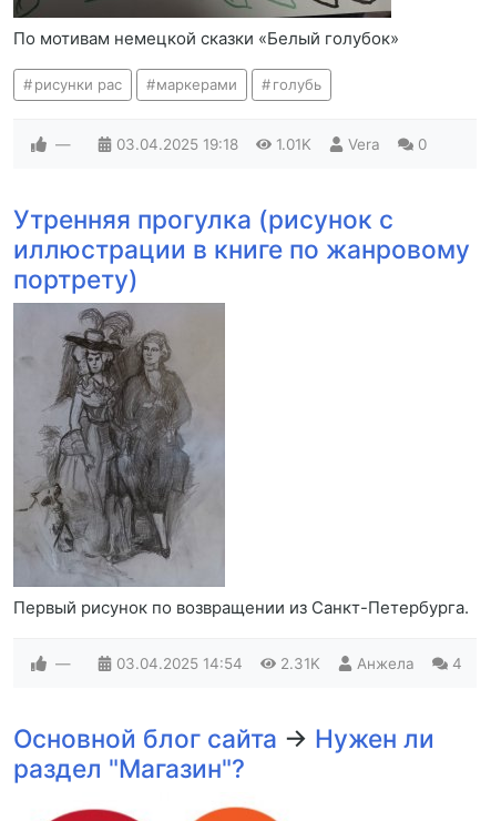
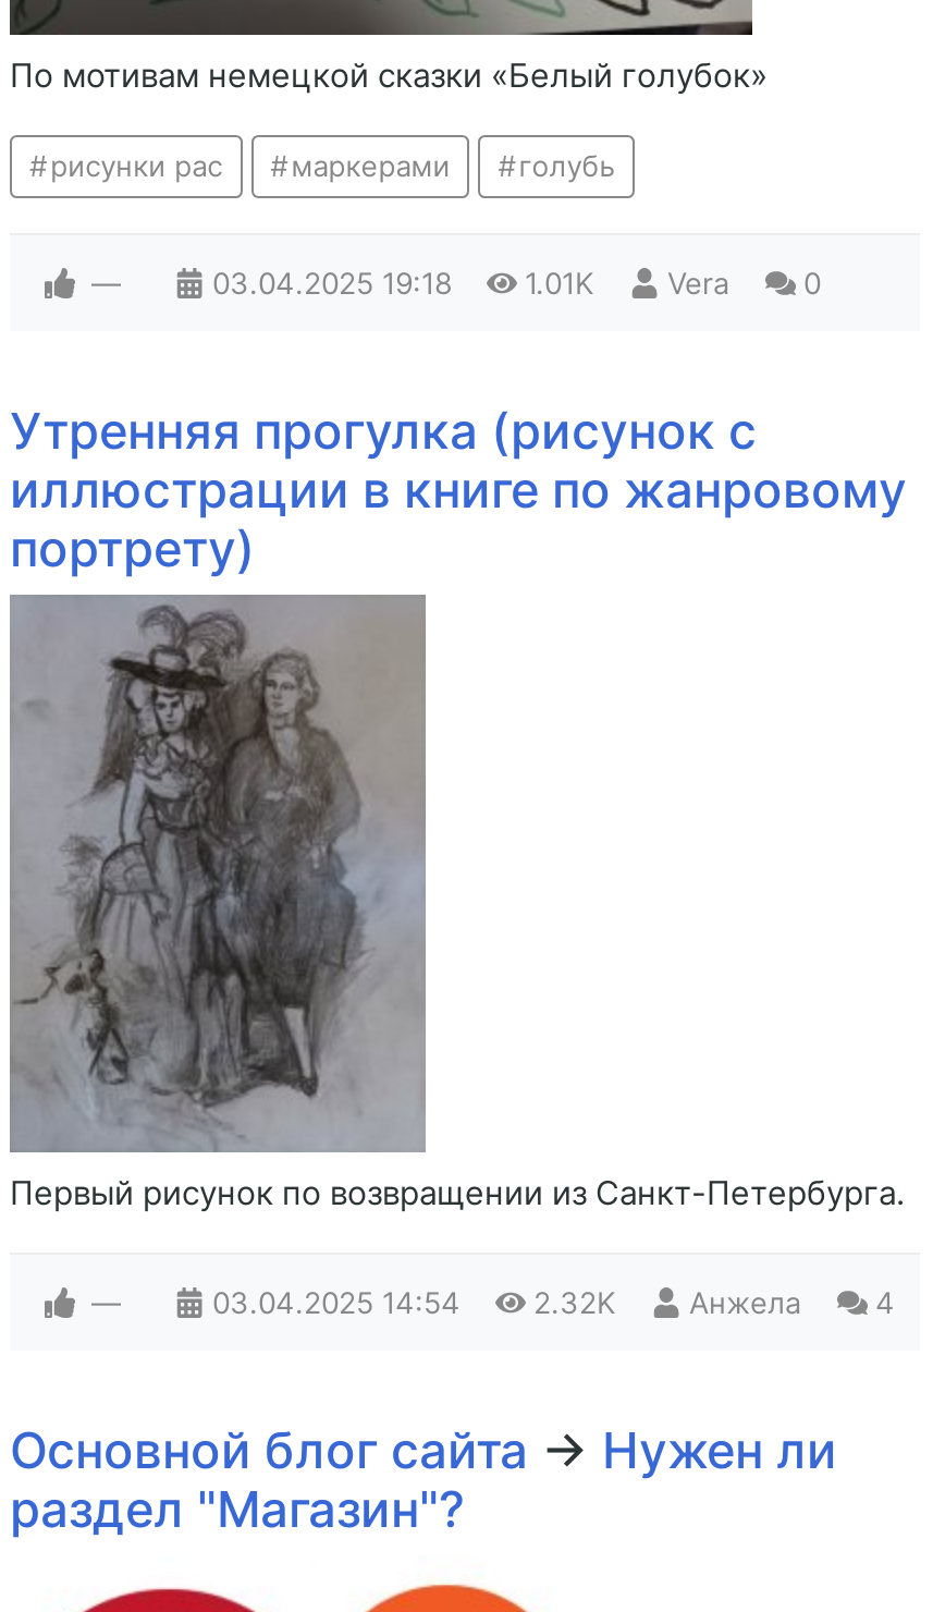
- 03.04.2025 14:54 2.31K
+ 03.04.2025 14:54 2.32K
